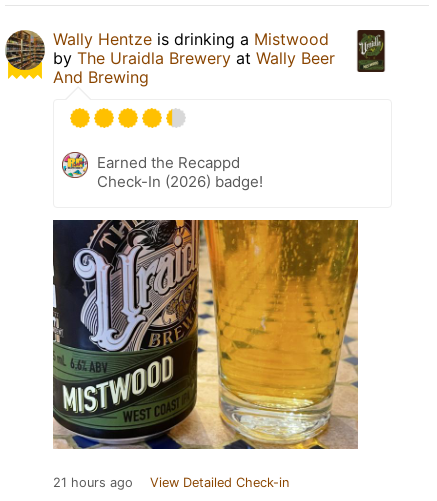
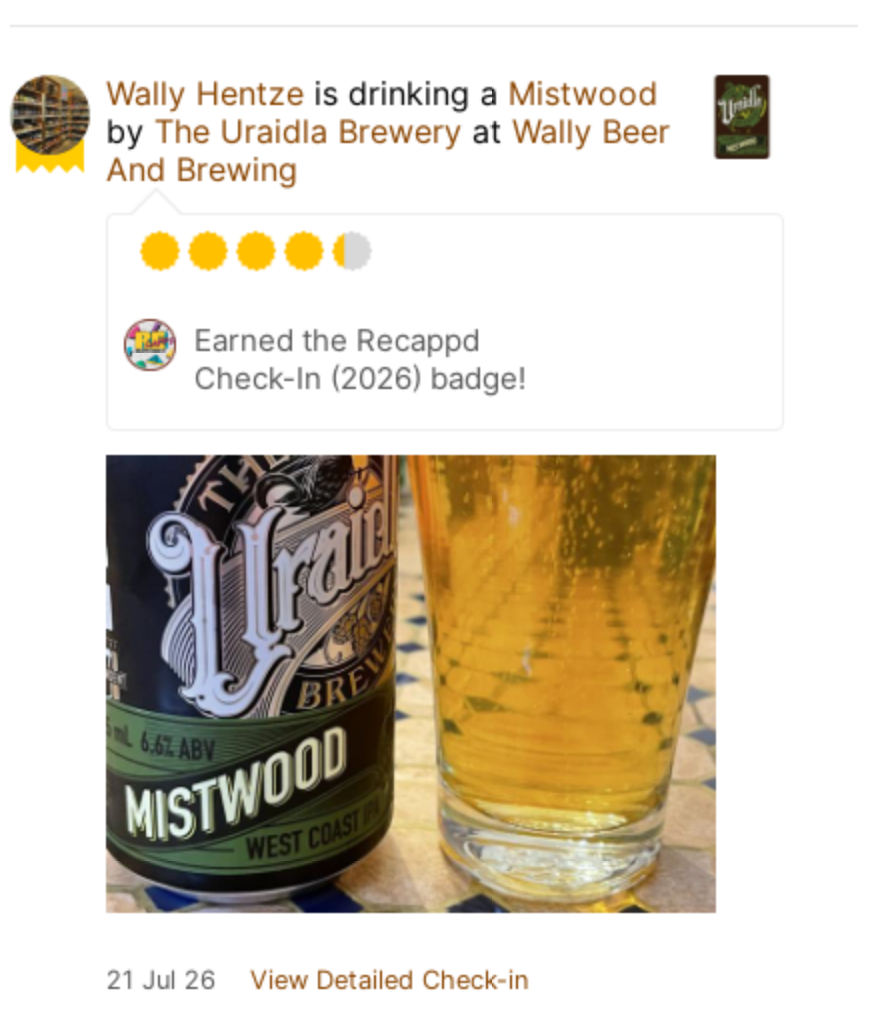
- 21 hours ago View Detailed Check-in
+ 21 Jul 26 View Detailed Check-in
